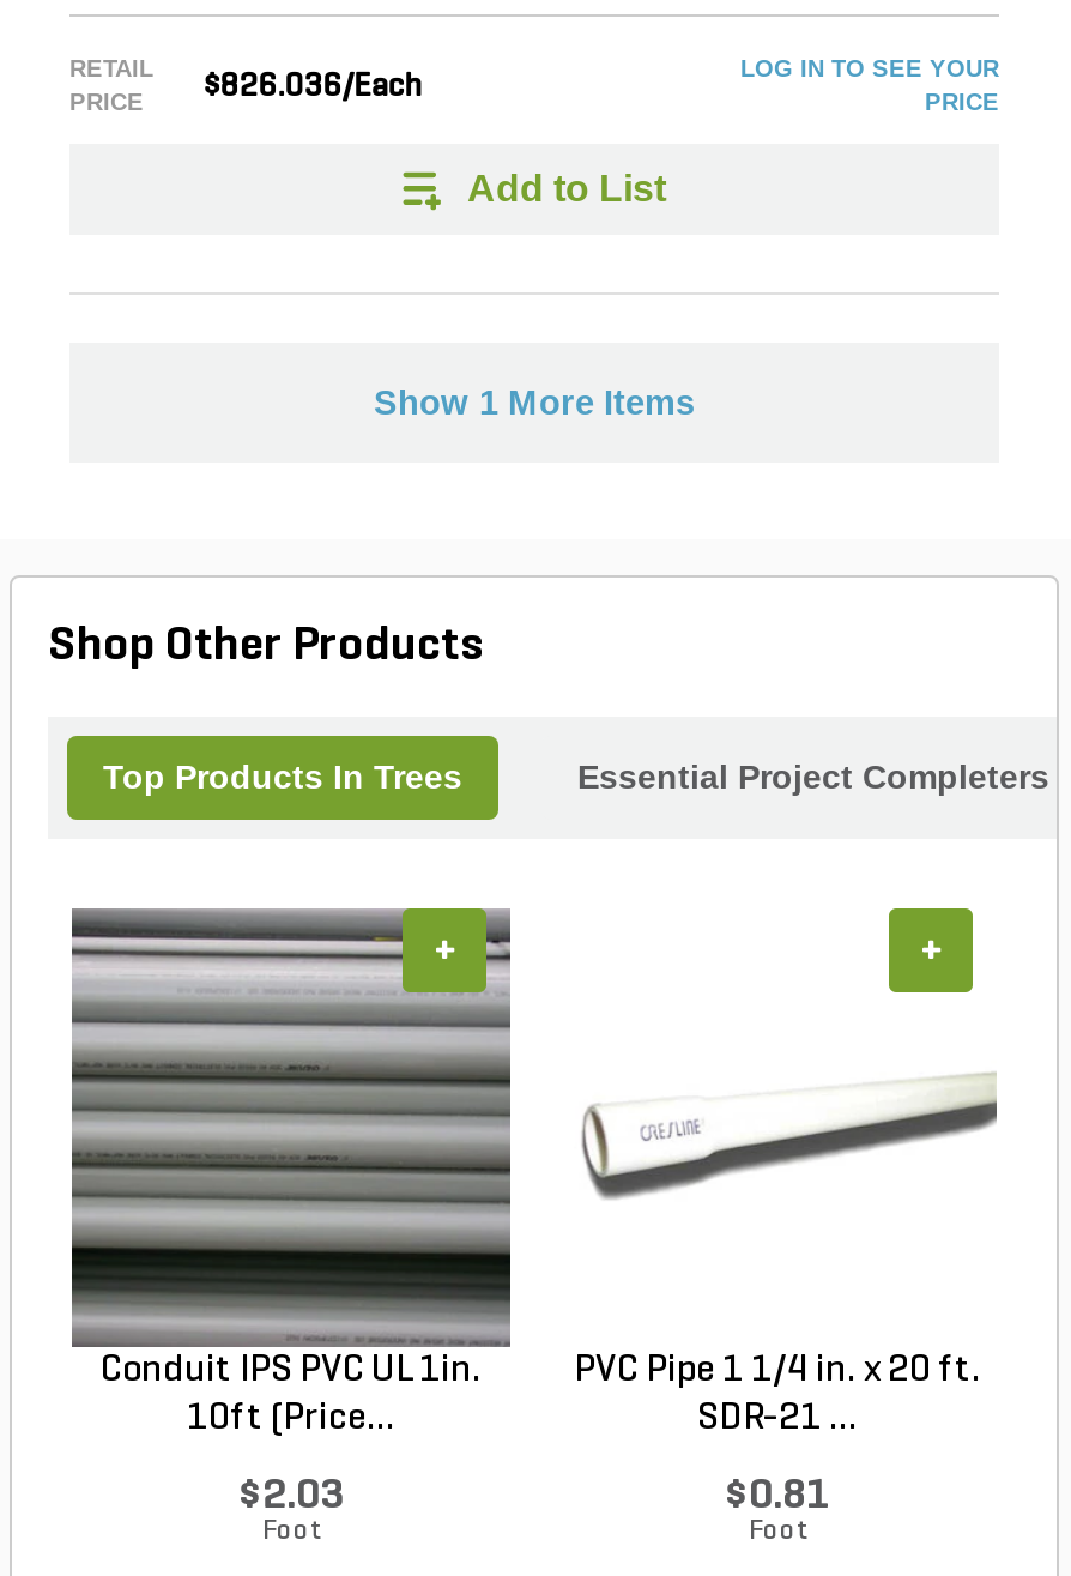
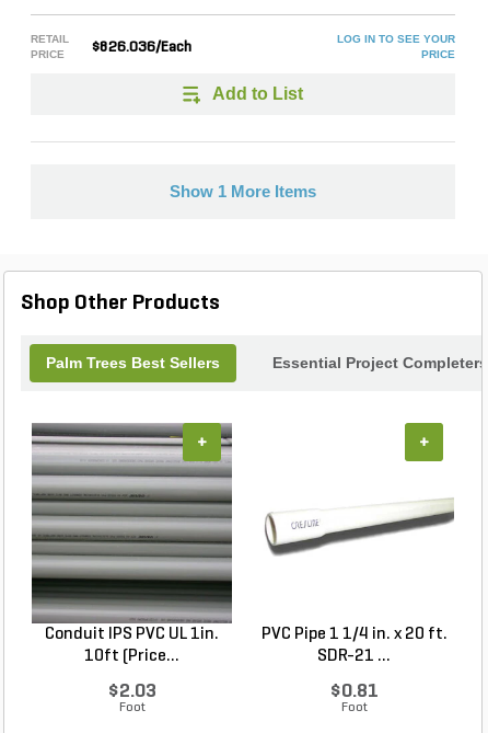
- Top Products In Trees
+ Palm Trees Best Sellers
